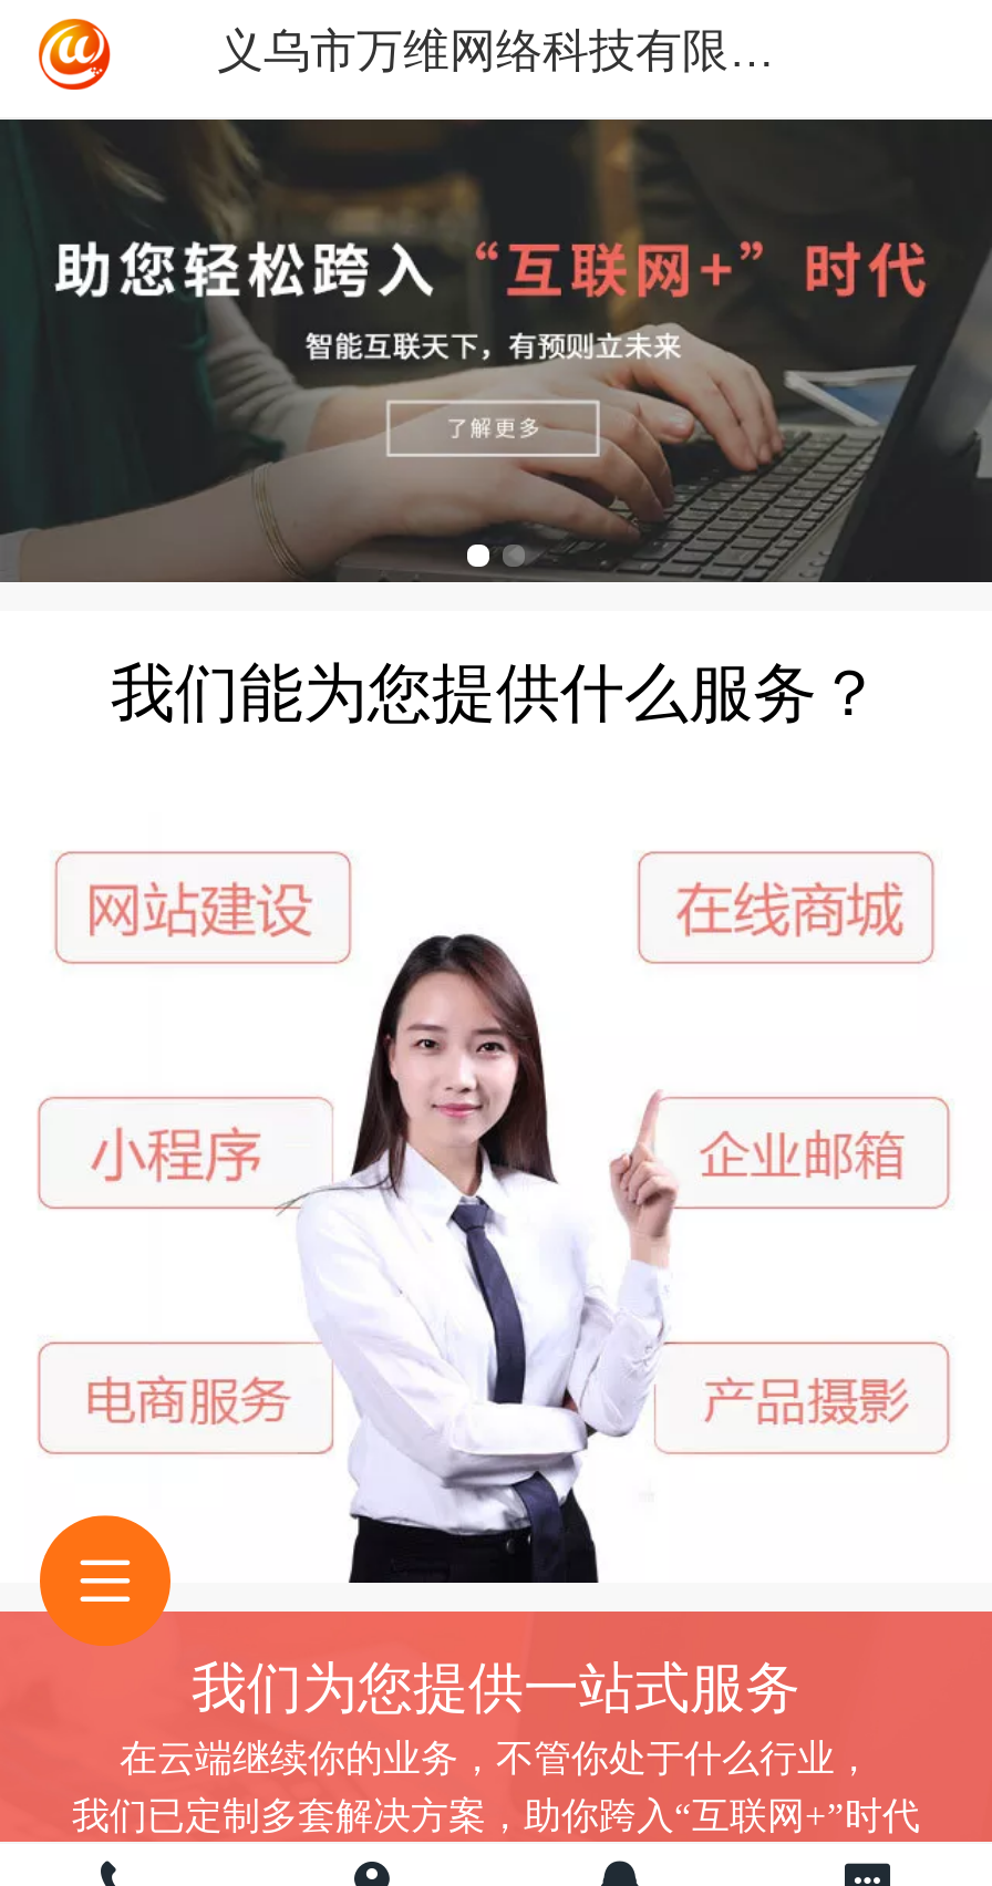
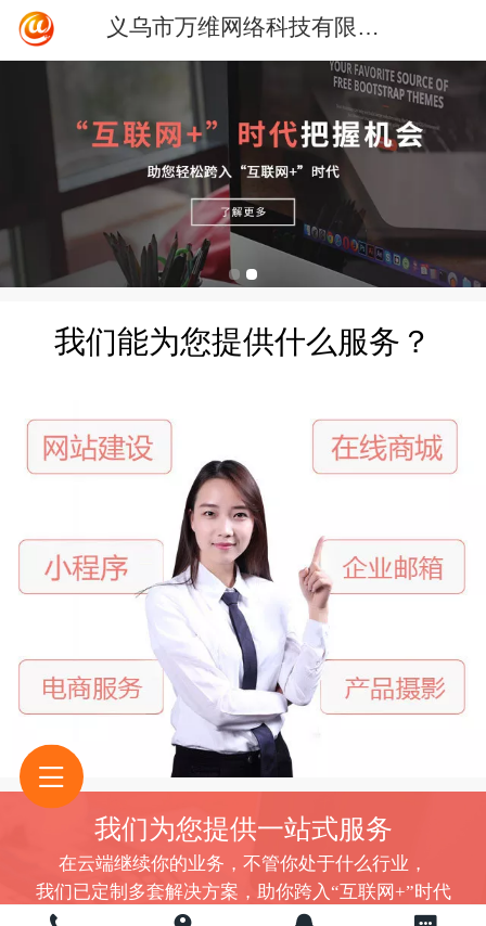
- [image]
+ [image]
